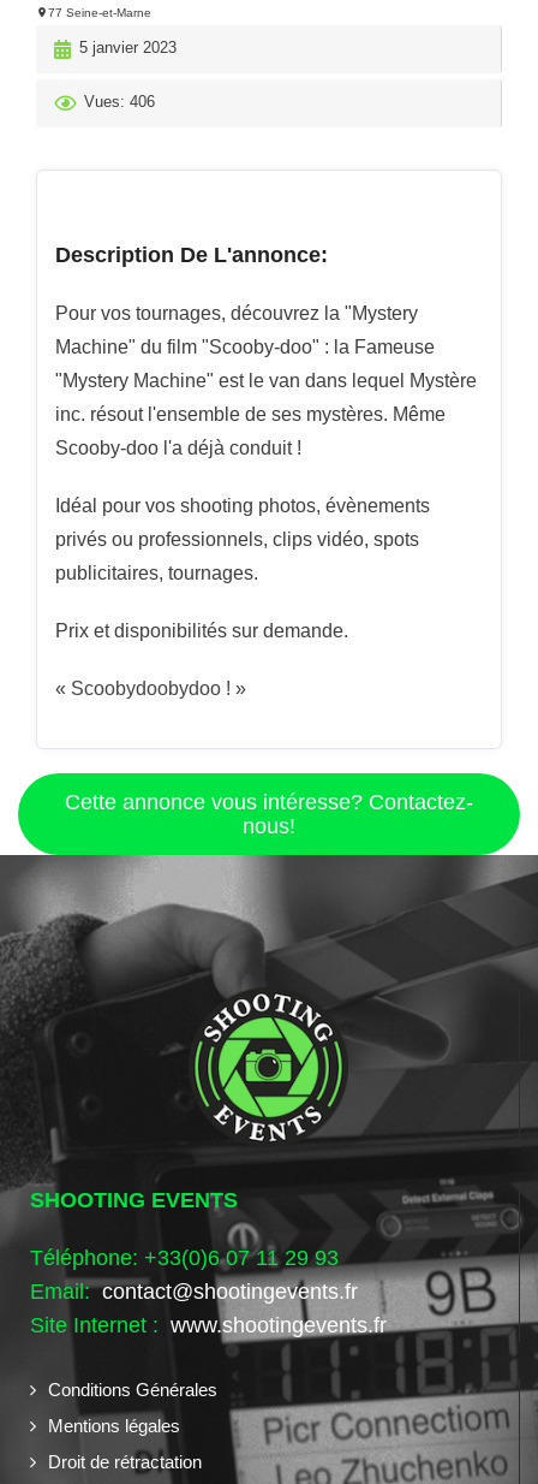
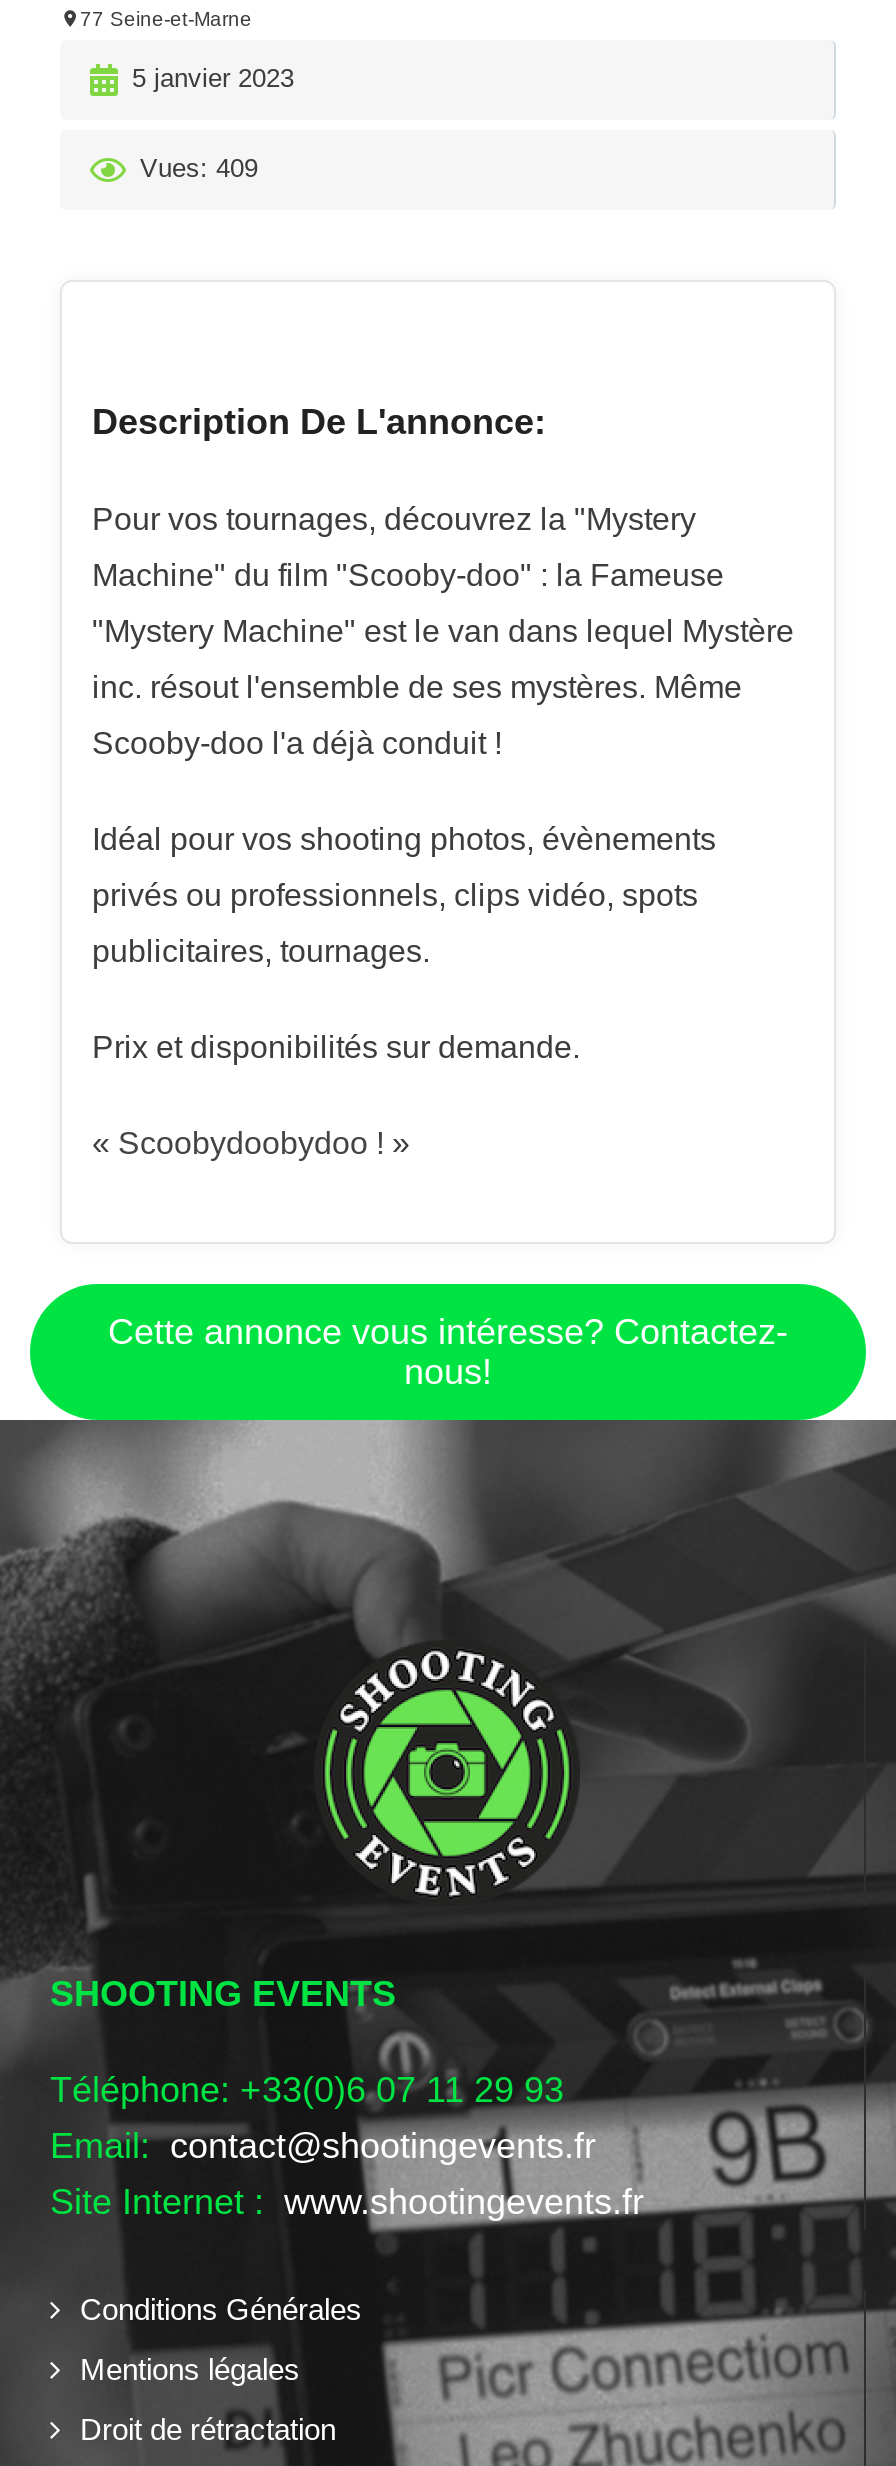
- Vues: 406
+ Vues: 409
